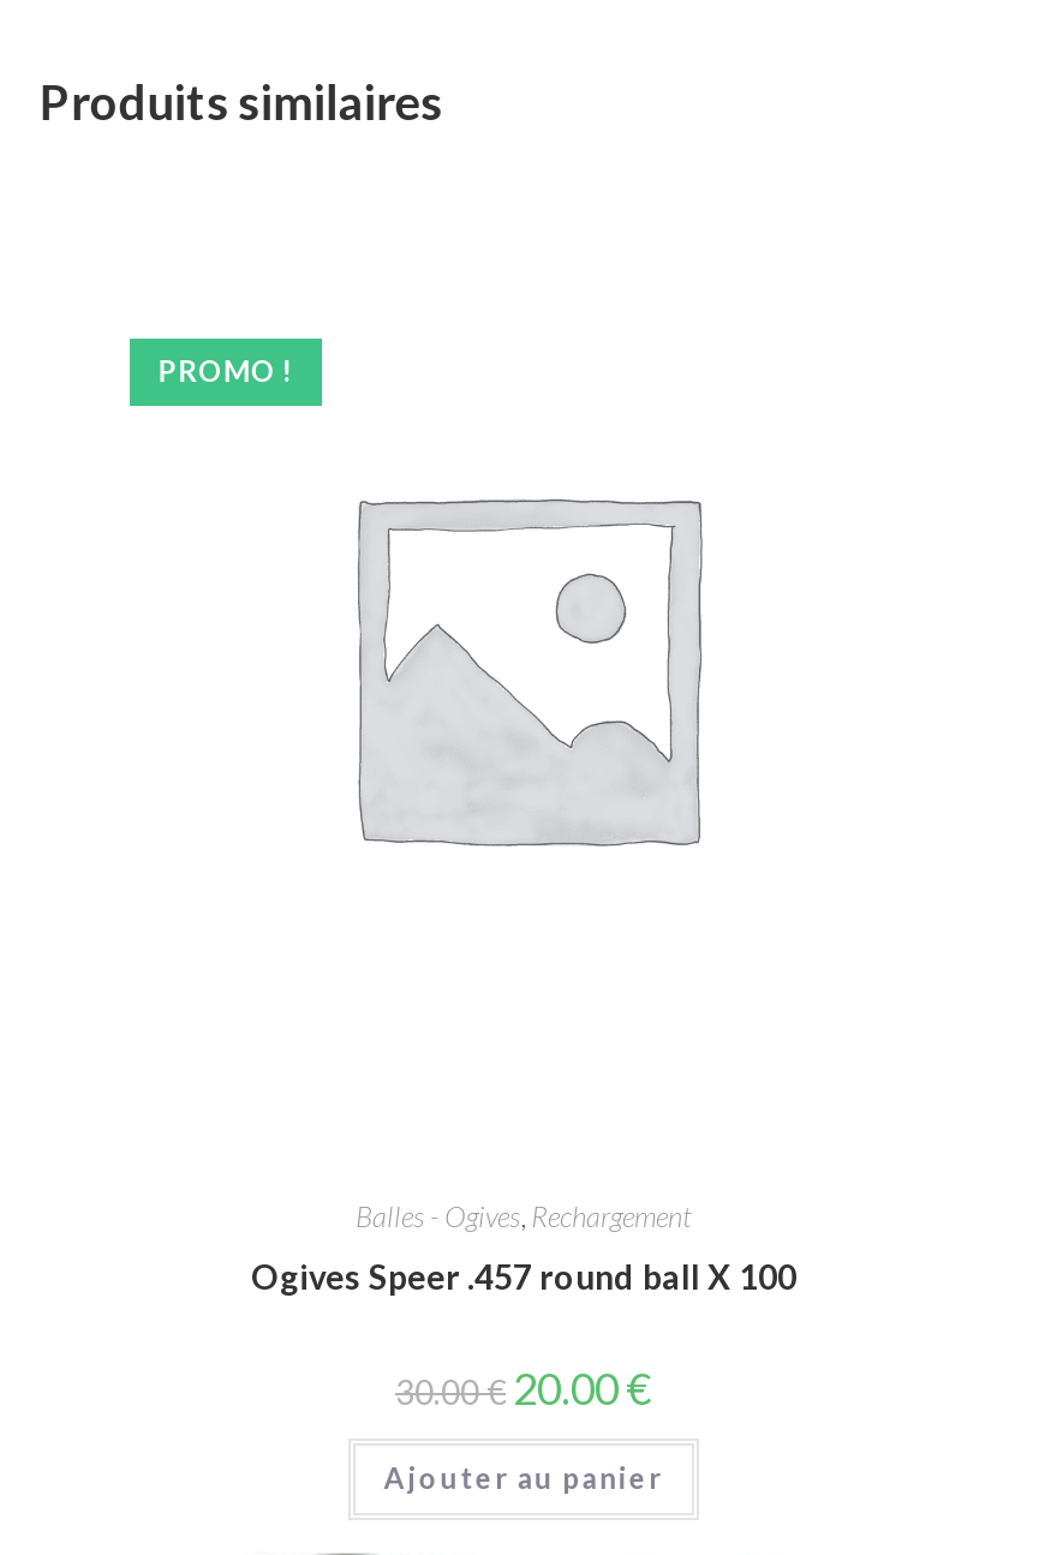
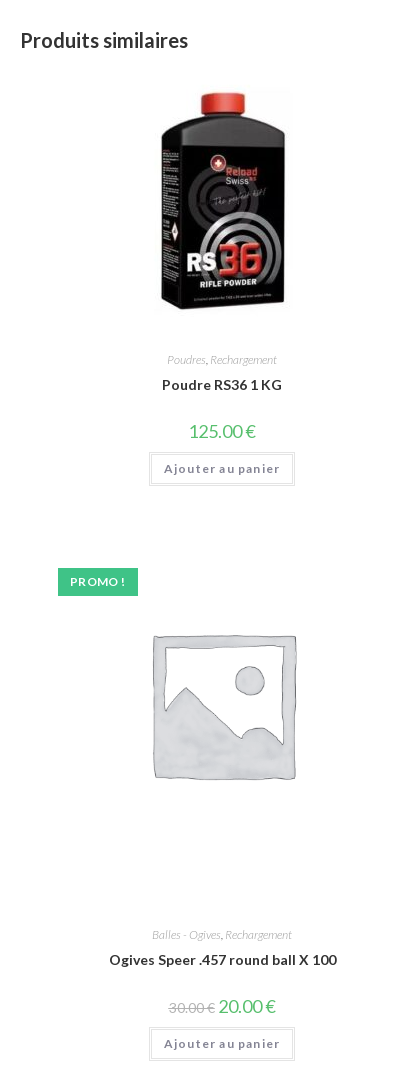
+ [image]

+ Poudres, Rechargement
+ Poudre RS36 1 KG
+ 125.00€
+ Ajouter au panier
